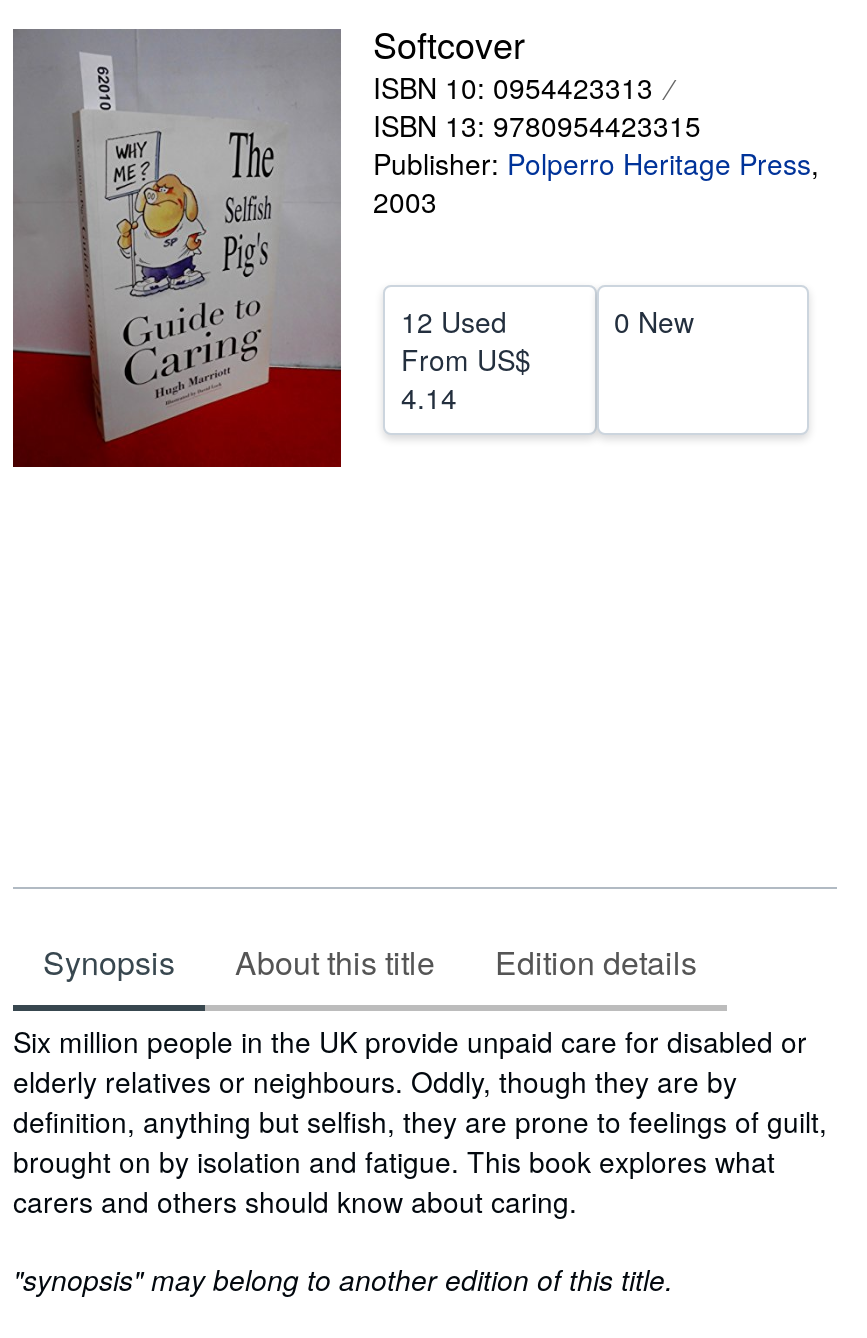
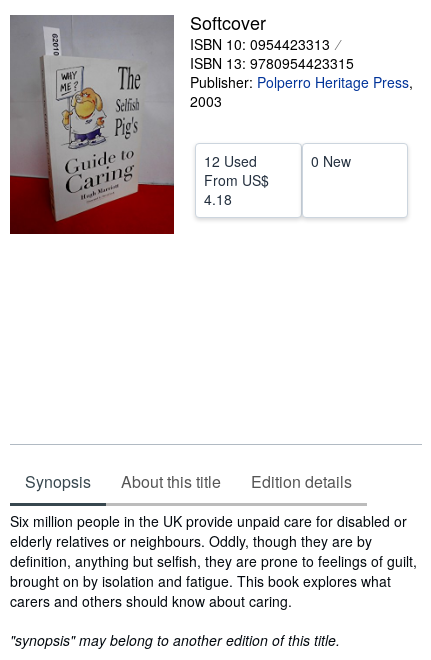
- 4.14
+ 4.18
